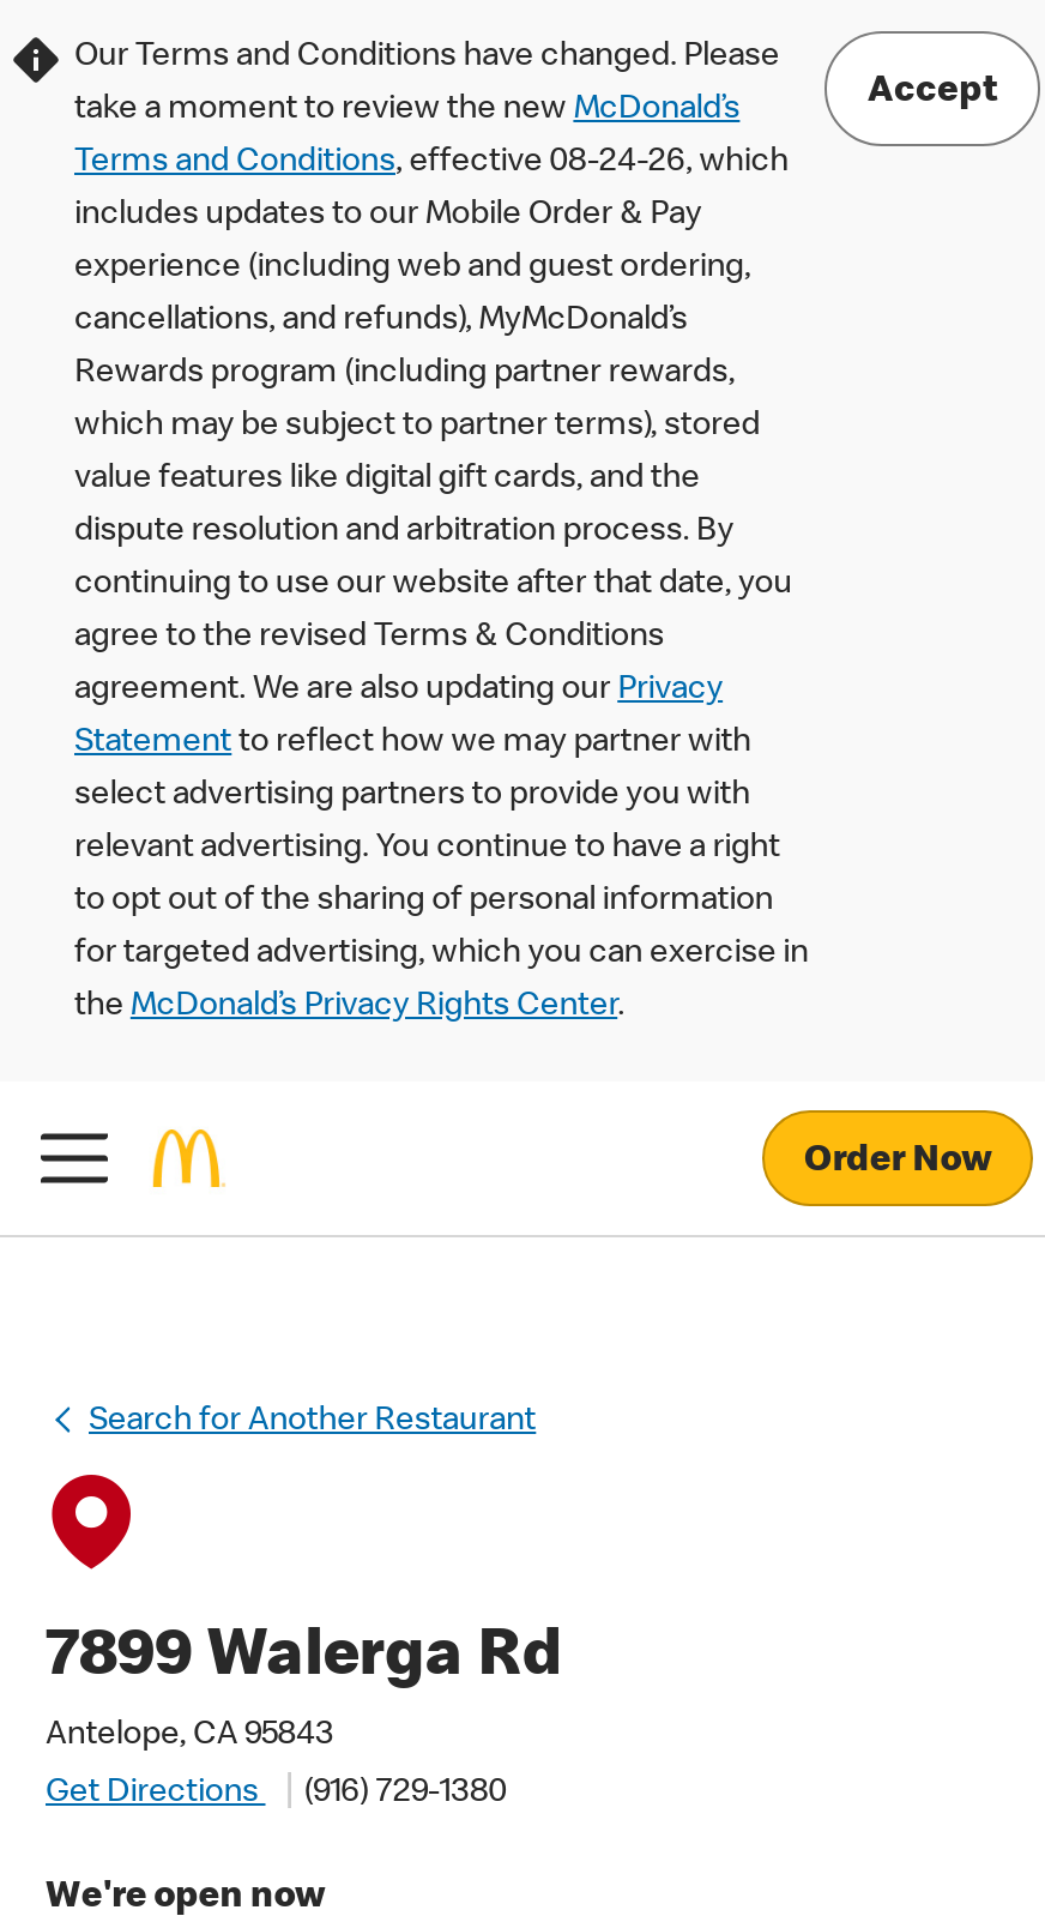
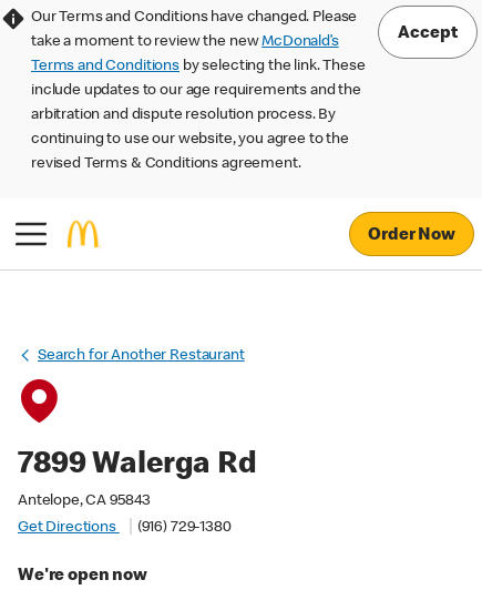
- Terms and Conditions, effective 08-24-26, which
- includes updates to our Mobile Order & Pay
- experience (including web and guest ordering,
- cancellations, and refunds), MyMcDonald’s
- Rewards program (including partner rewards,
- which may be subject to partner terms), stored
- value features like digital gift cards, and the
- dispute resolution and arbitration process. By
- continuing to use our website after that date, you
- agree to the revised Terms & Conditions
- agreement. We are also updating our Privacy
- Statement to reflect how we may partner with
- select advertising partners to provide you with
- relevant advertising. You continue to have a right
- to opt out of the sharing of personal information
- for targeted advertising, which you can exercise in
- the McDonald’s Privacy Rights Center.
+ Terms and Conditions by selecting the link. These
+ include updates to our age requirements and the
+ arbitration and dispute resolution process. By
+ continuing to use our website, you agree to the
+ revised Terms & Conditions agreement.
